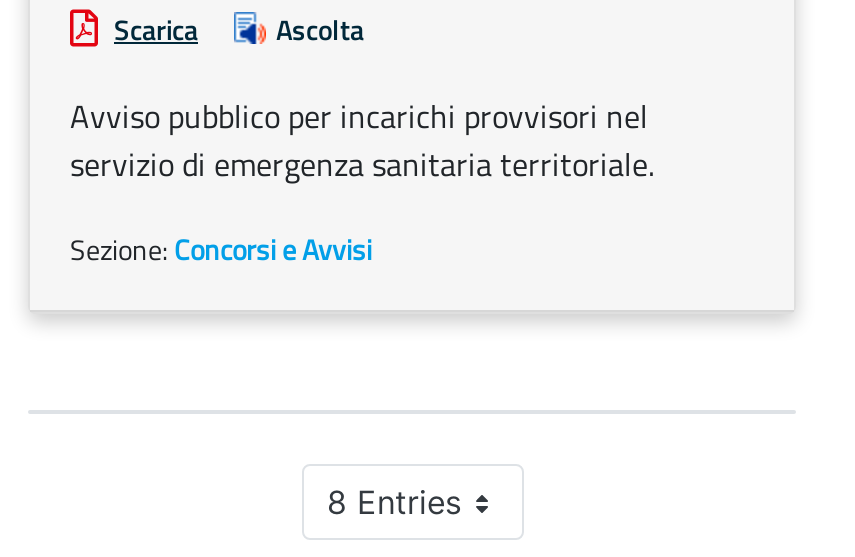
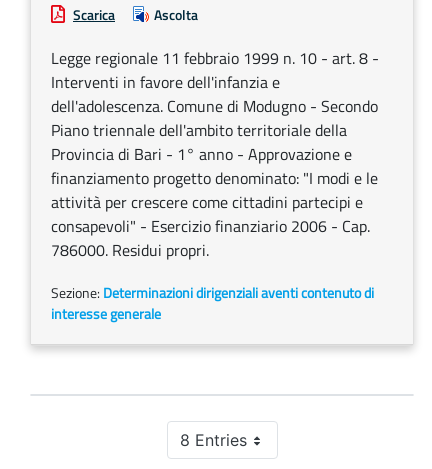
- Avviso pubblico per incarichi provvisori nel
- servizio di emergenza sanitaria territoriale.
+ Legge regionale 11 febbraio 1999 n. 10 - art. 8 -
+ Interventi in favore dell'infanzia e
+ dell'adolescenza. Comune di Modugno - Secondo
+ Piano triennale dell'ambito territoriale della
+ Provincia di Bari - 1° anno - Approvazione e
+ finanziamento progetto denominato: "I modi e le
+ attività per crescere come cittadini partecipi e
+ consapevoli" - Esercizio finanziario 2006 - Cap.
+ 786000. Residui propri.

- Sezione: Concorsi e Avvisi
+ Sezione: Determinazioni dirigenziali aventi contenuto di
+ interesse generale
